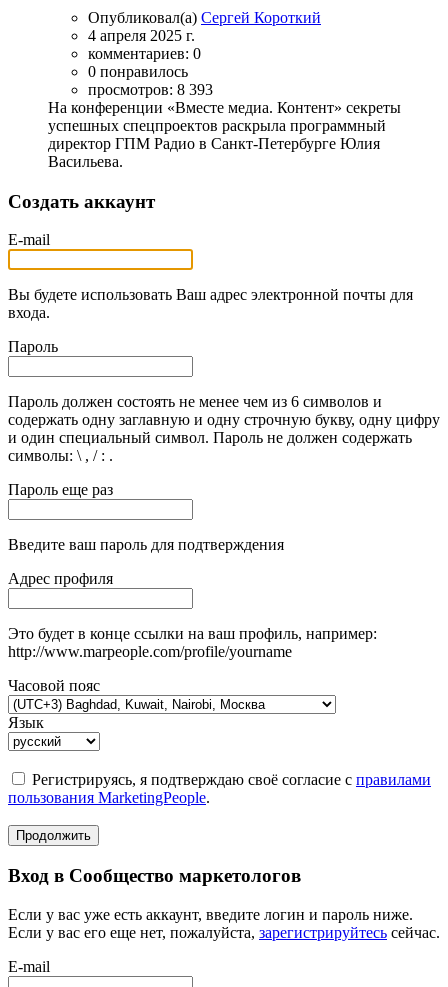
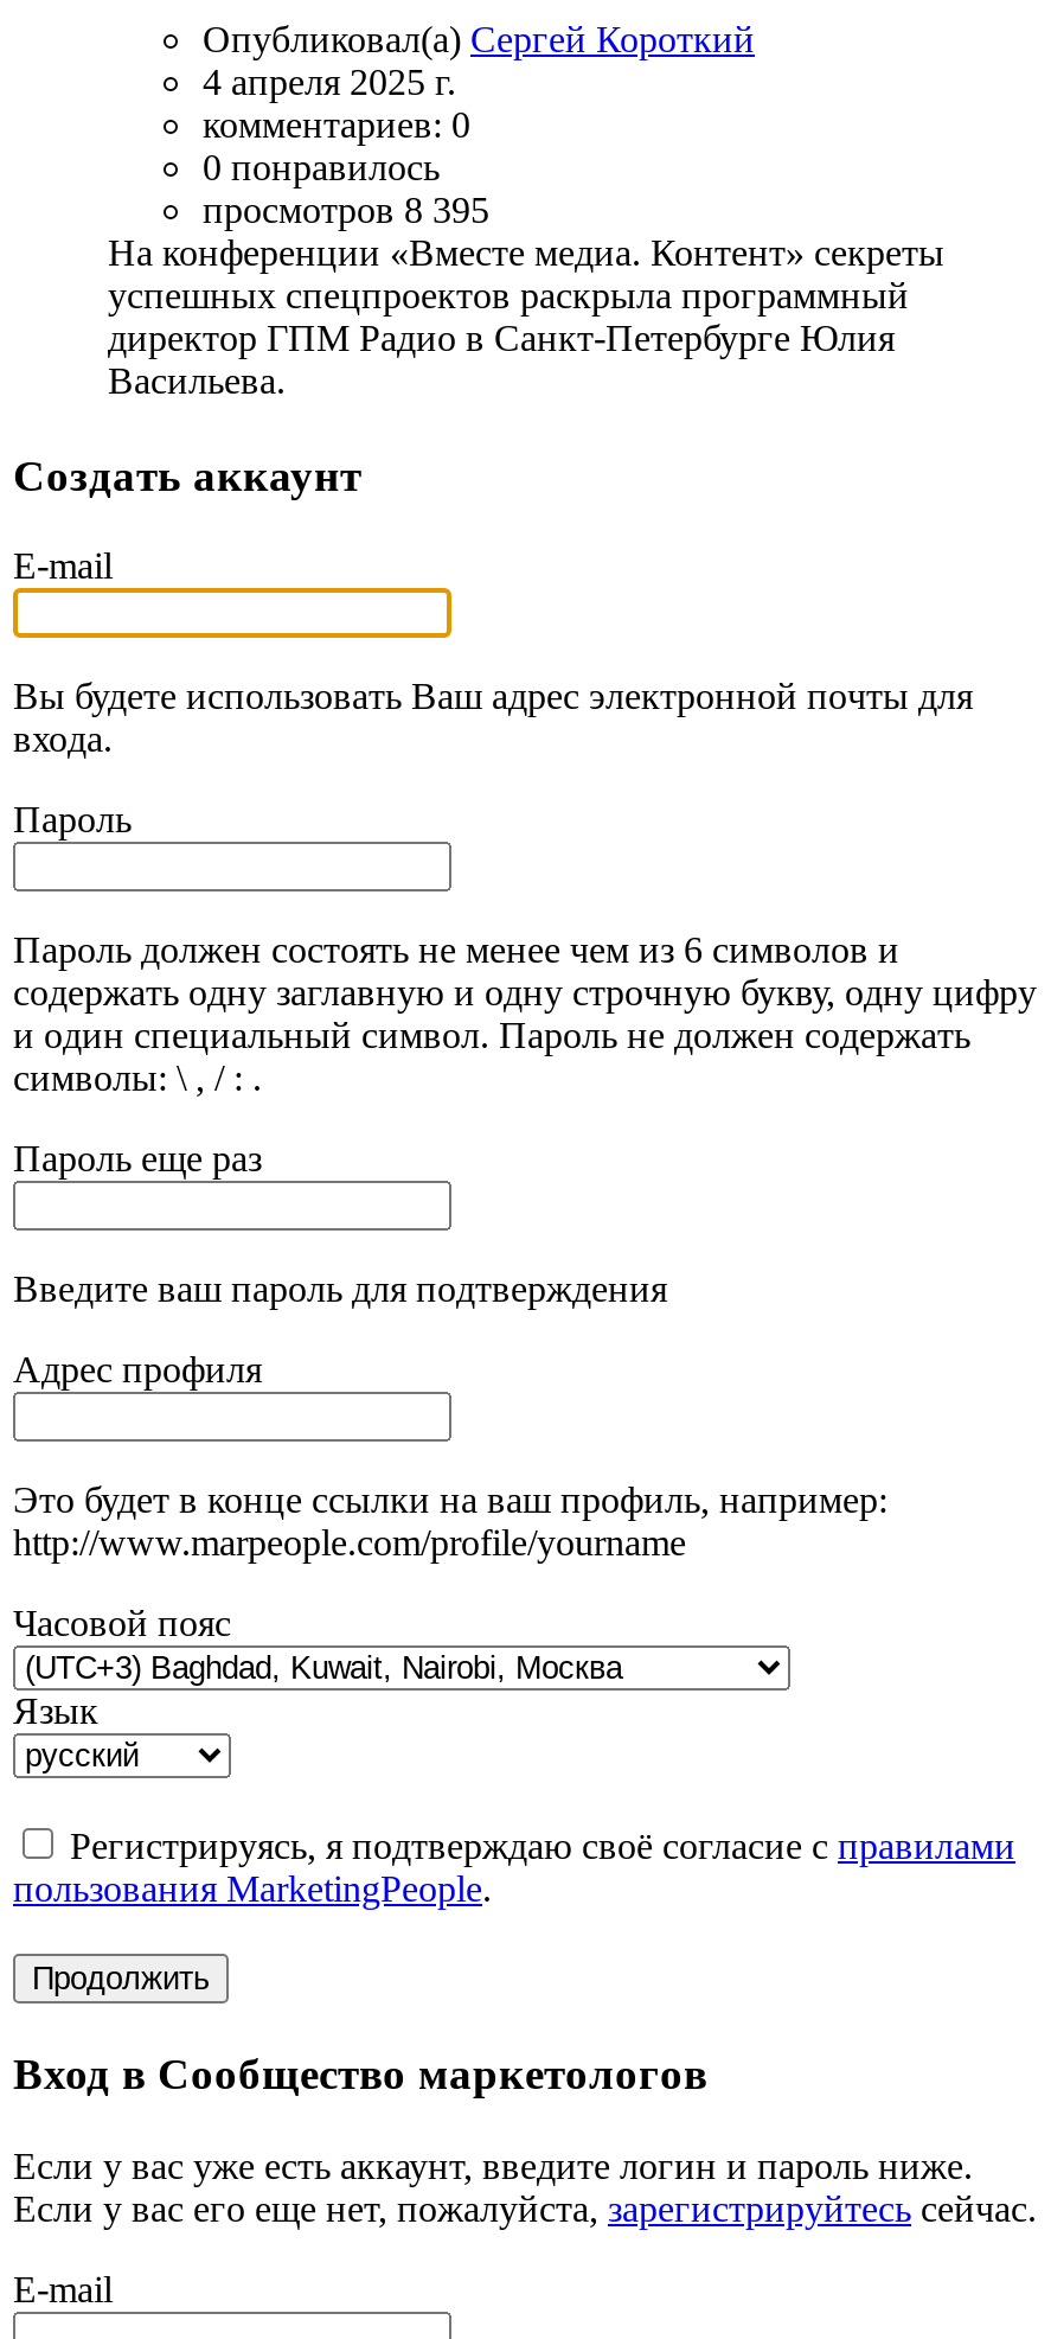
- просмотров: 8 393
+ просмотров 8 395
